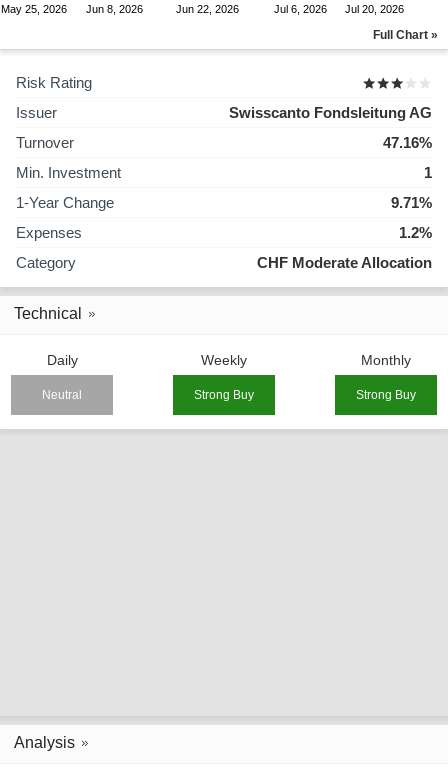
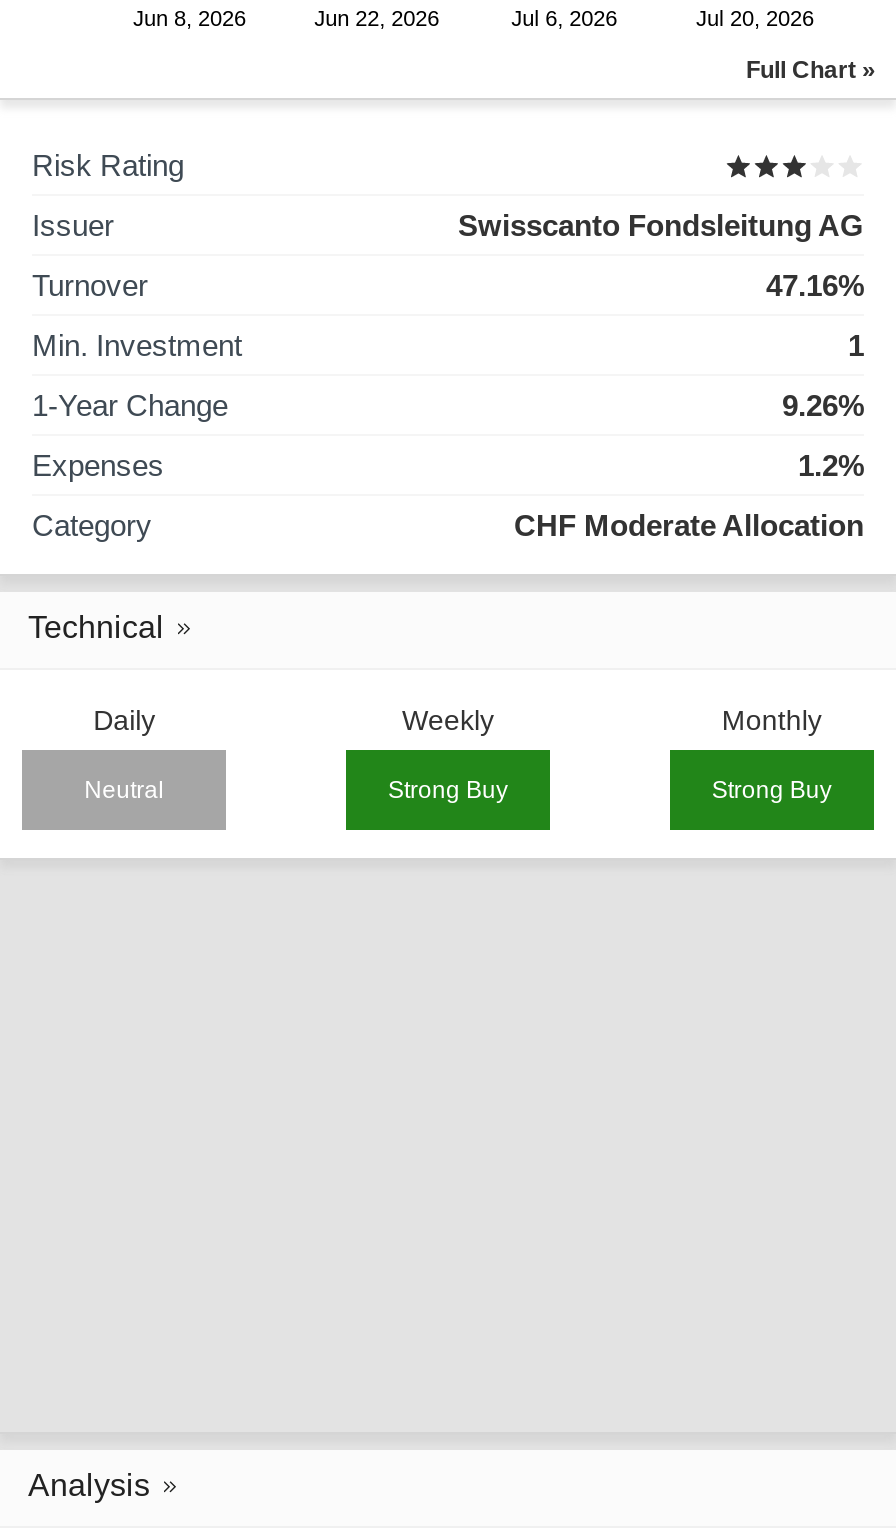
- May 25, 2026

- 9.71%
+ 9.26%
